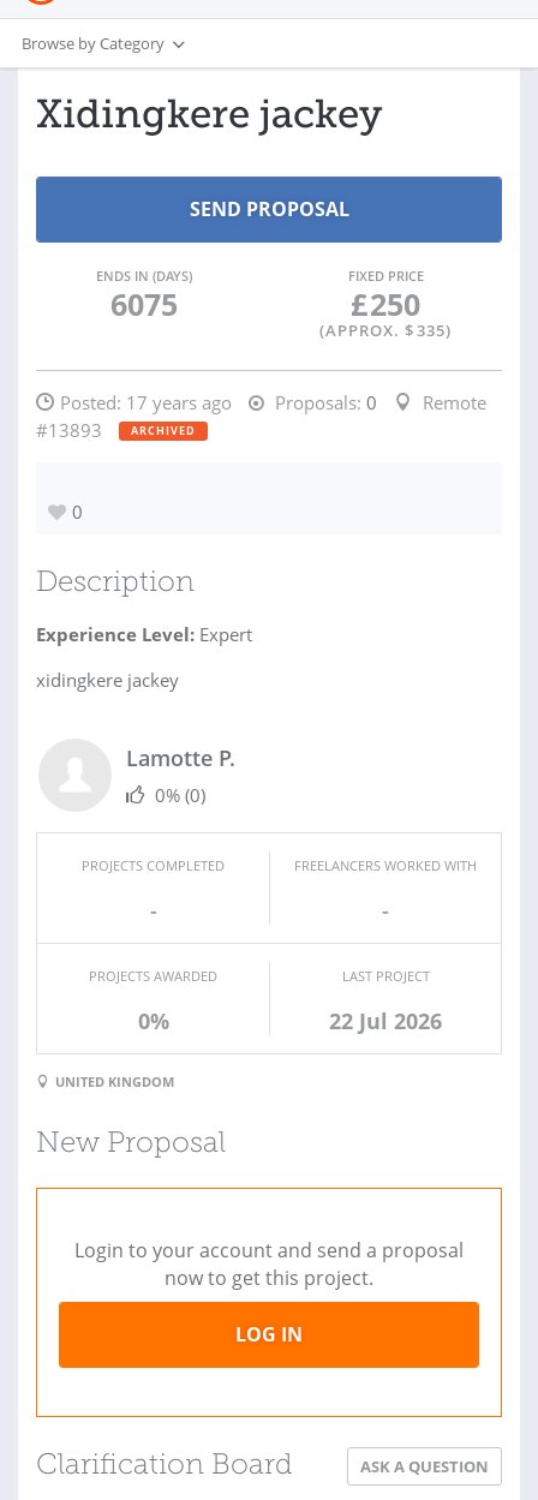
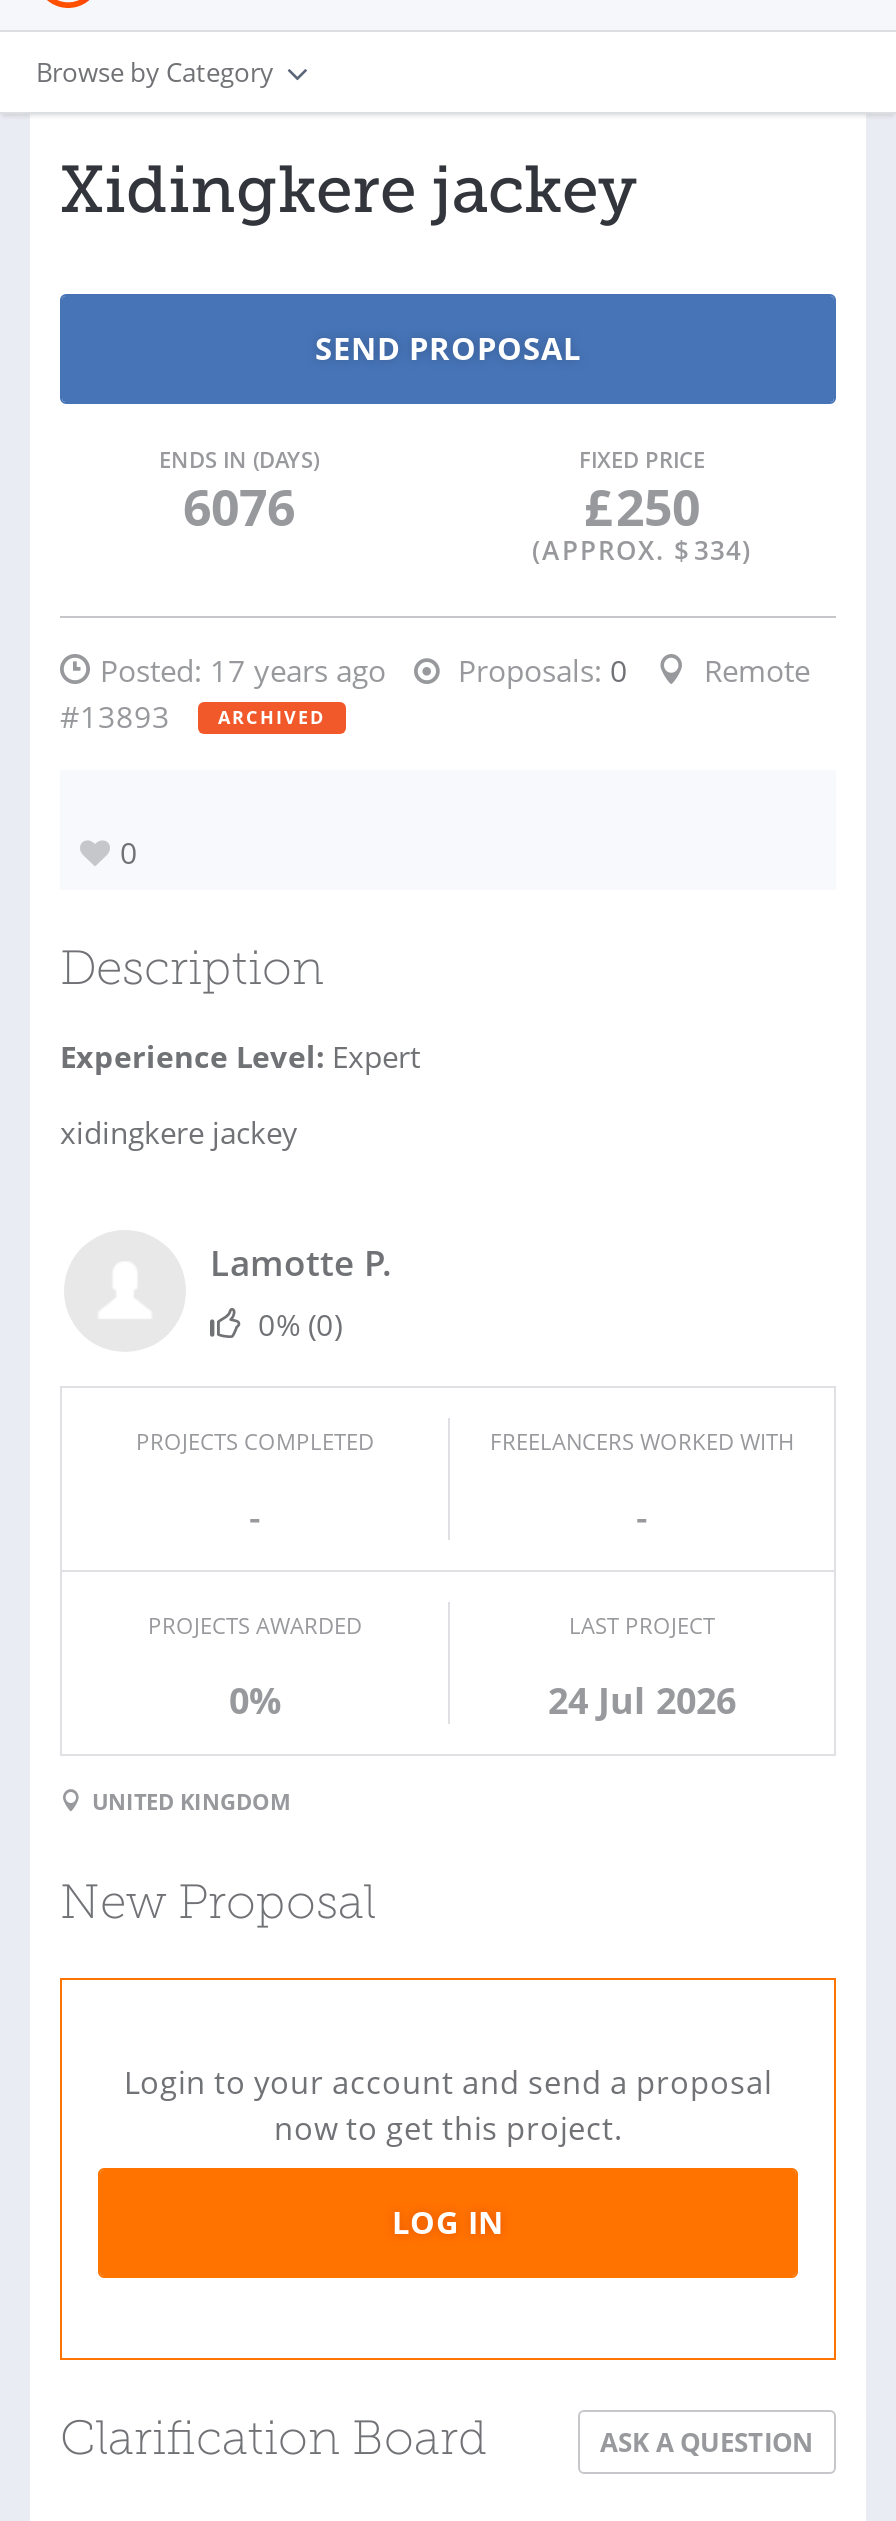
- 6075
+ 6076

- (APPROX. $ 335)
+ (APPROX. $ 334)

- 22 Jul 2026
+ 24 Jul 2026
